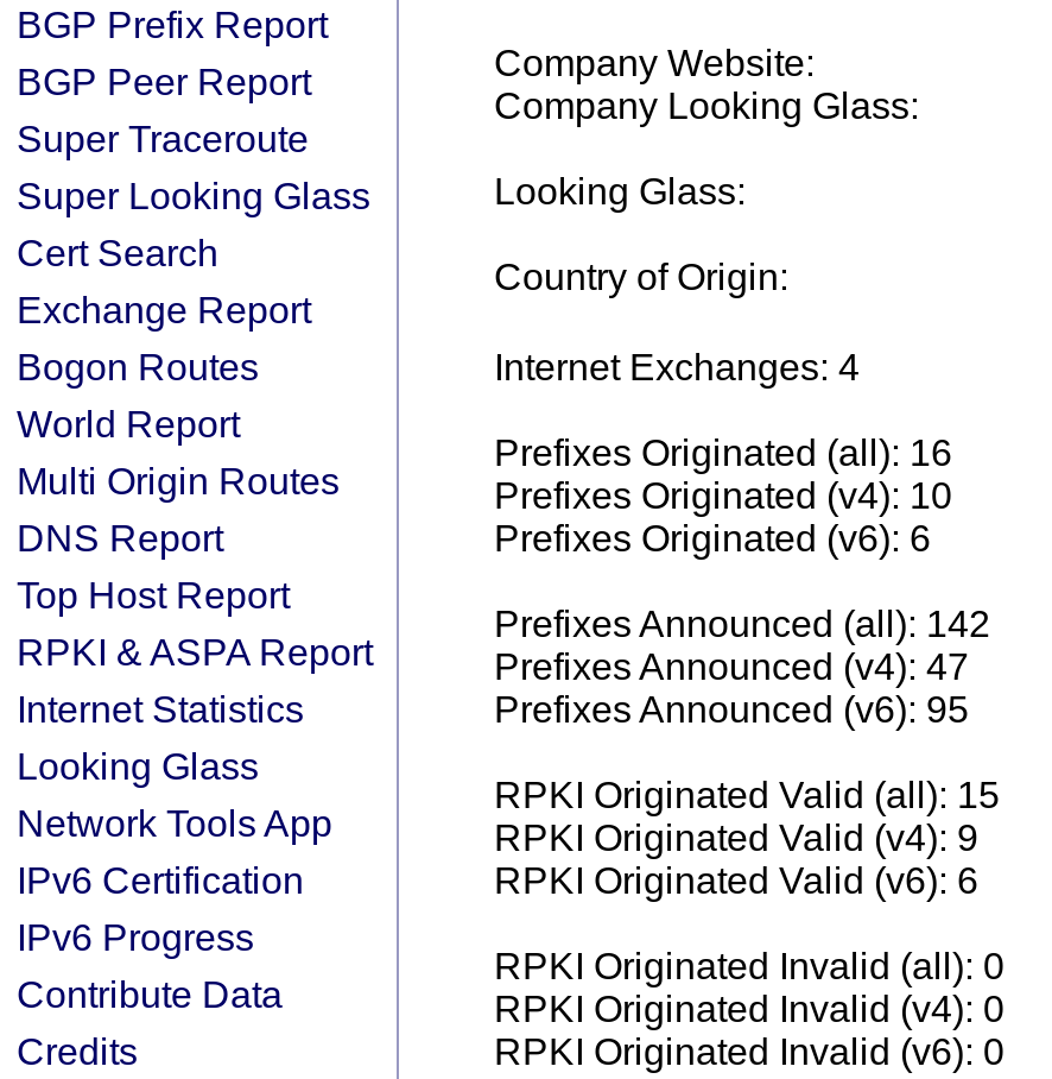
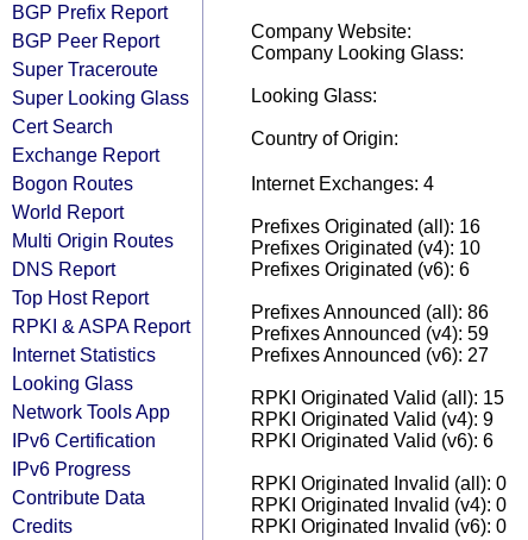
- Prefixes Announced (all): 142
+ Prefixes Announced (all): 86

- Prefixes Announced (v4): 47
+ Prefixes Announced (v4): 59

- Prefixes Announced (v6): 95
+ Prefixes Announced (v6): 27
